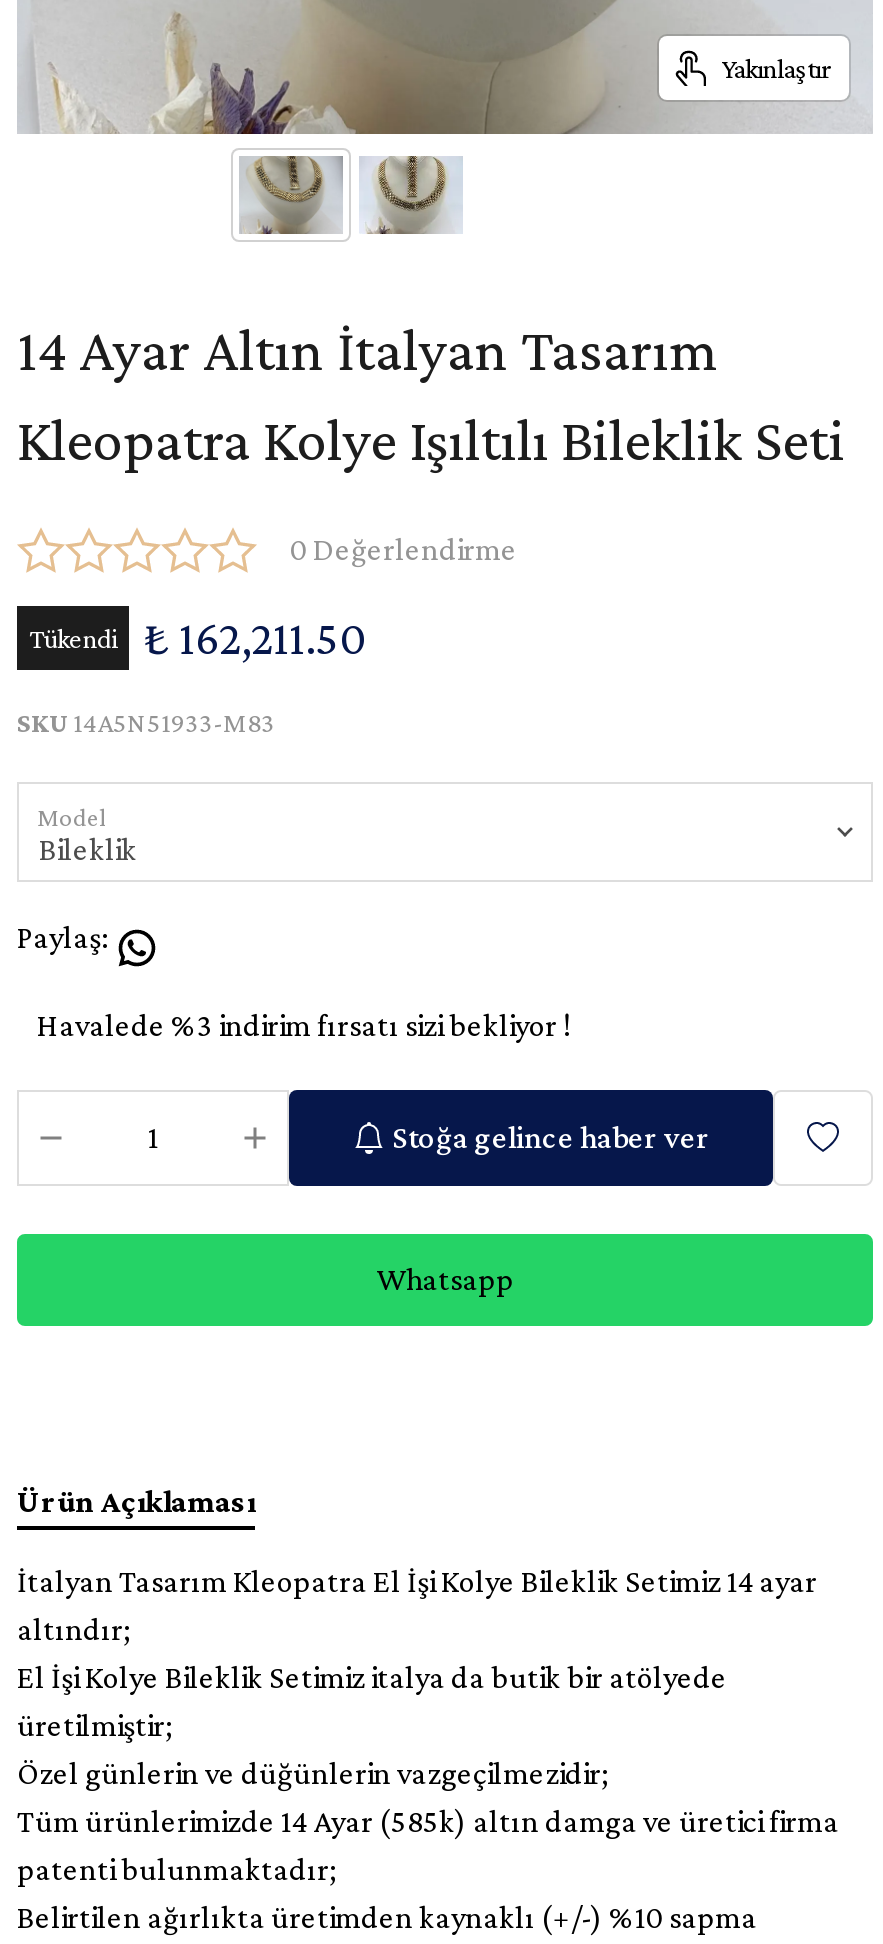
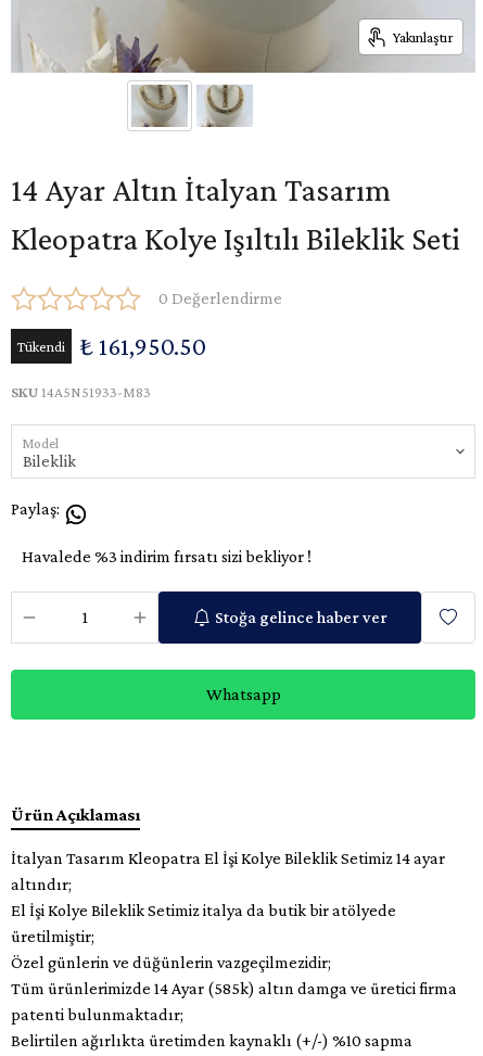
- Tükendi ₺ 162,211.50
+ Tükendi ₺ 161,950.50
